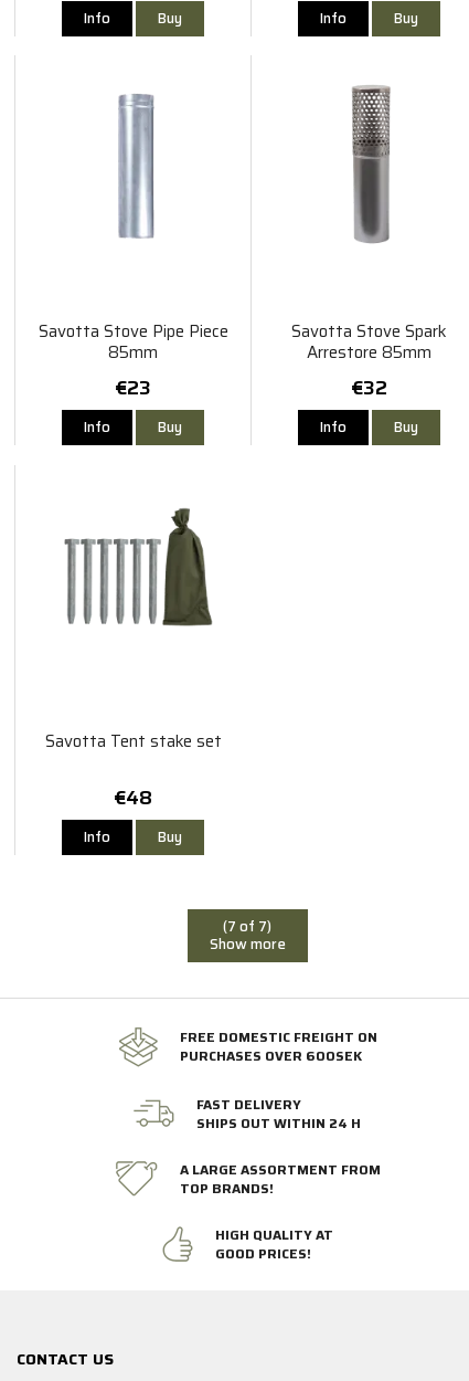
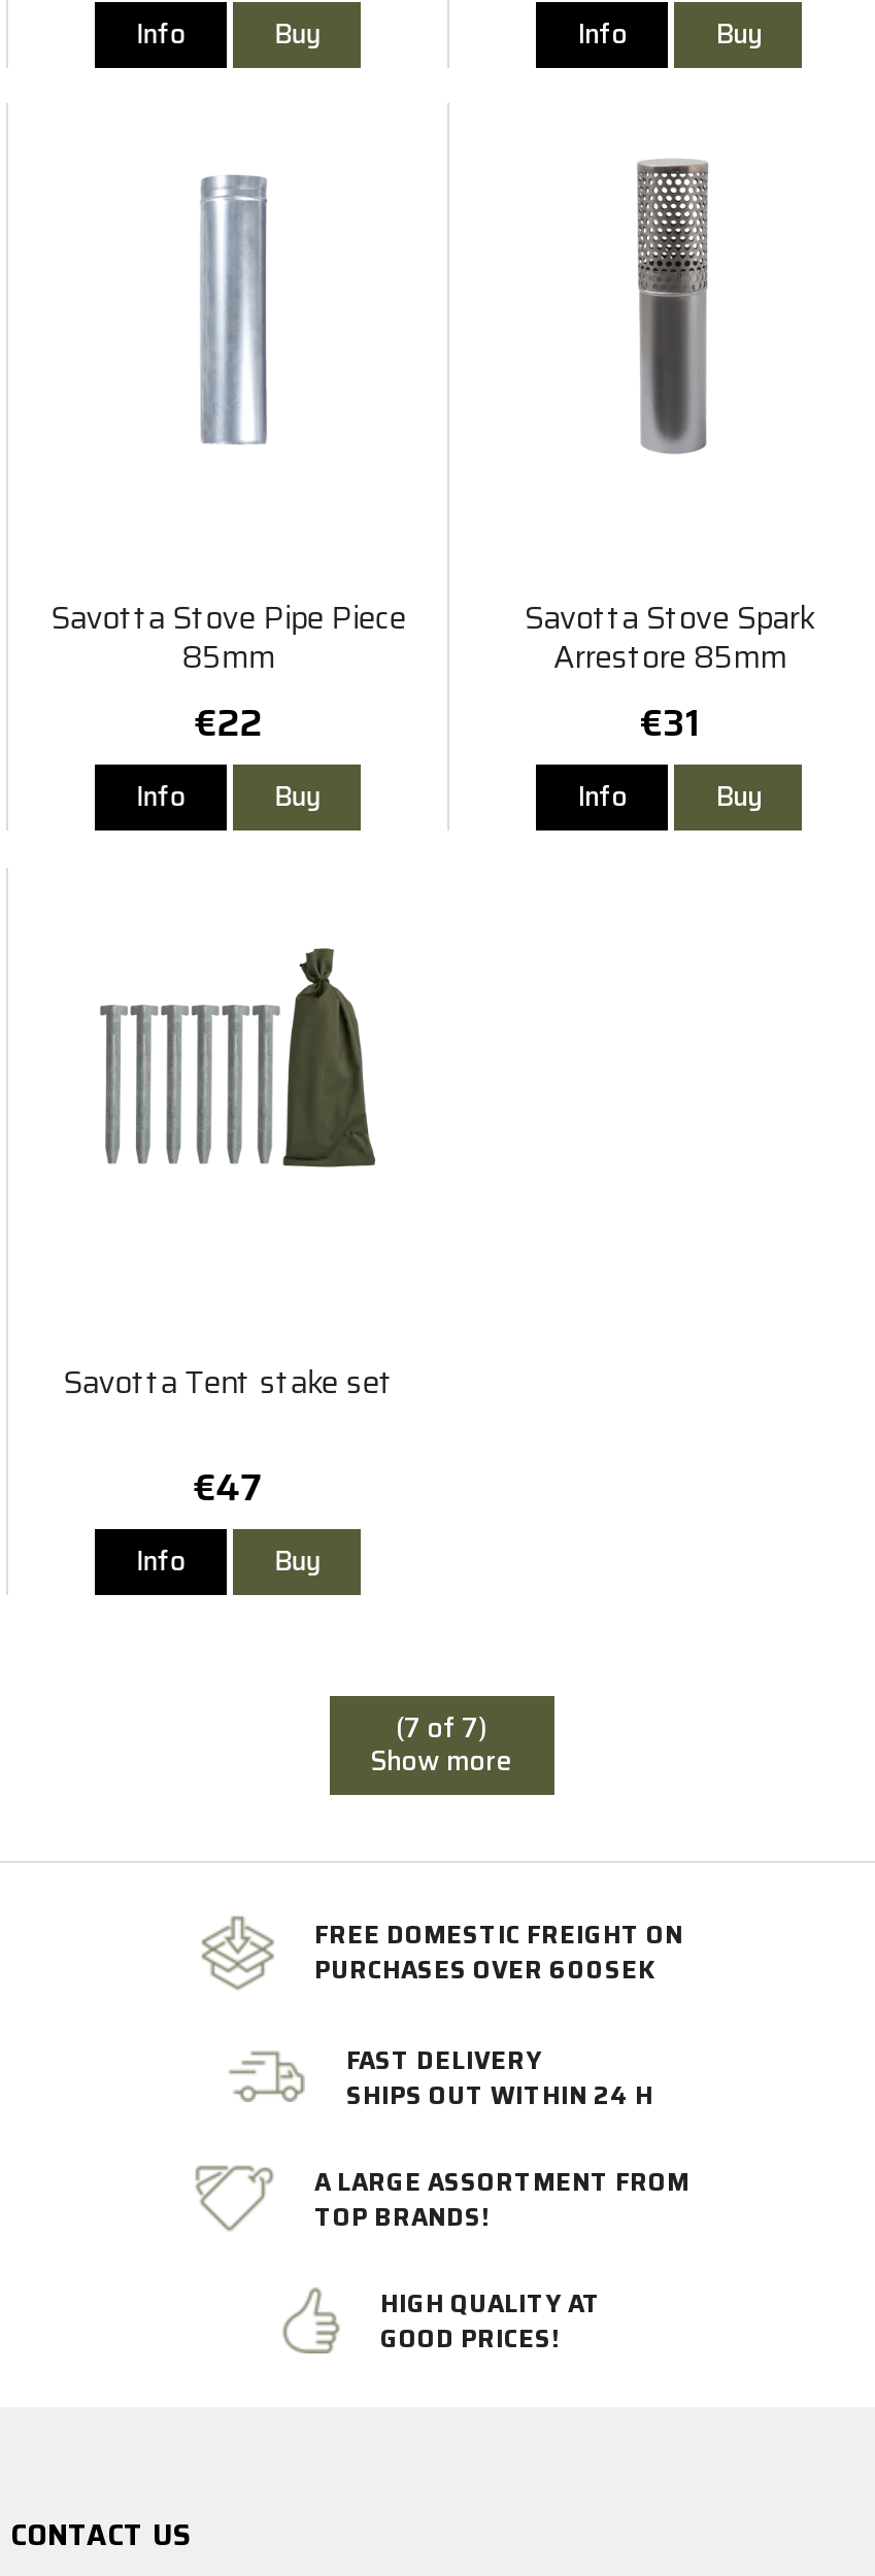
- €23
+ €22

- €32
+ €31

- €48
+ €47
